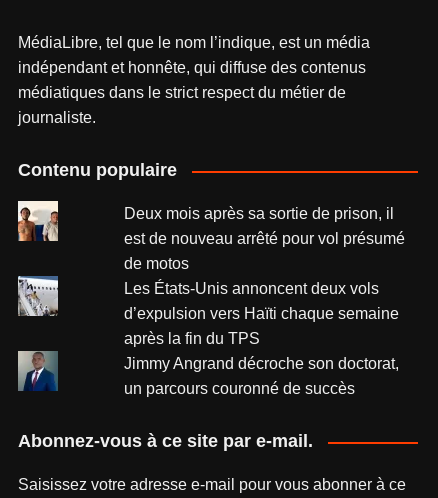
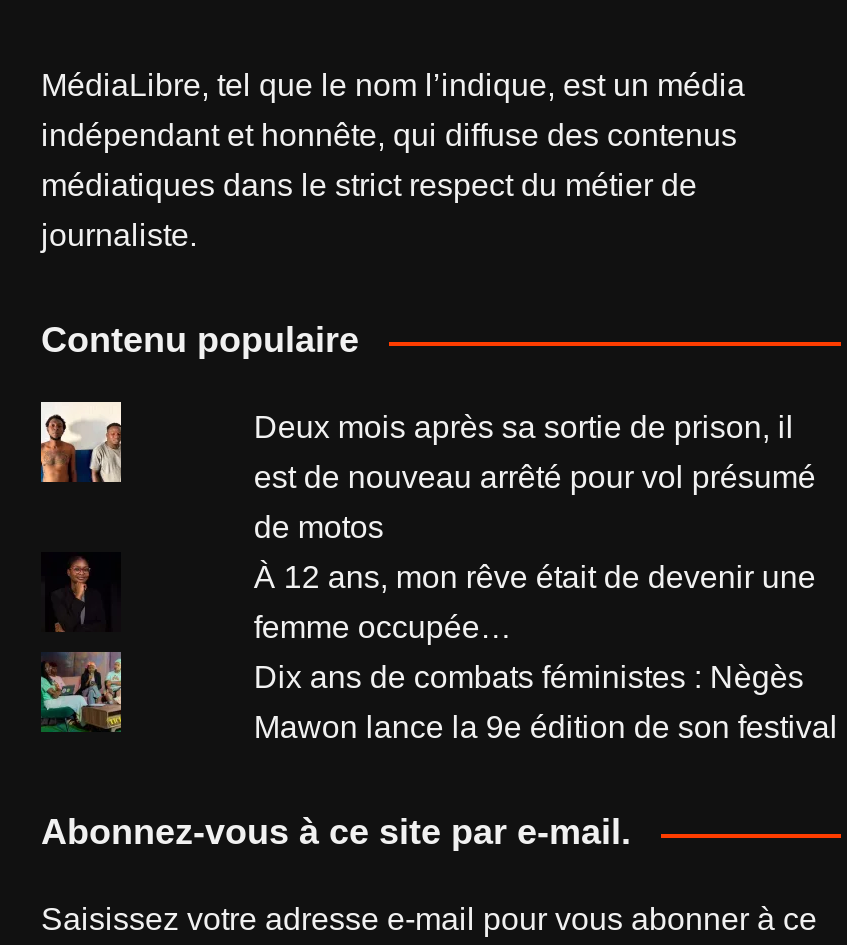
- [image]
+ [image]

- Les États-Unis annoncent deux vols
- d’expulsion vers Haïti chaque semaine
- après la fin du TPS
- Jimmy Angrand décroche son doctorat,
- un parcours couronné de succès
+ À 12 ans, mon rêve était de devenir une
+ femme occupée…
+ Dix ans de combats féministes : Nègès
+ Mawon lance la 9e édition de son festival

- [image]
+ [image]
